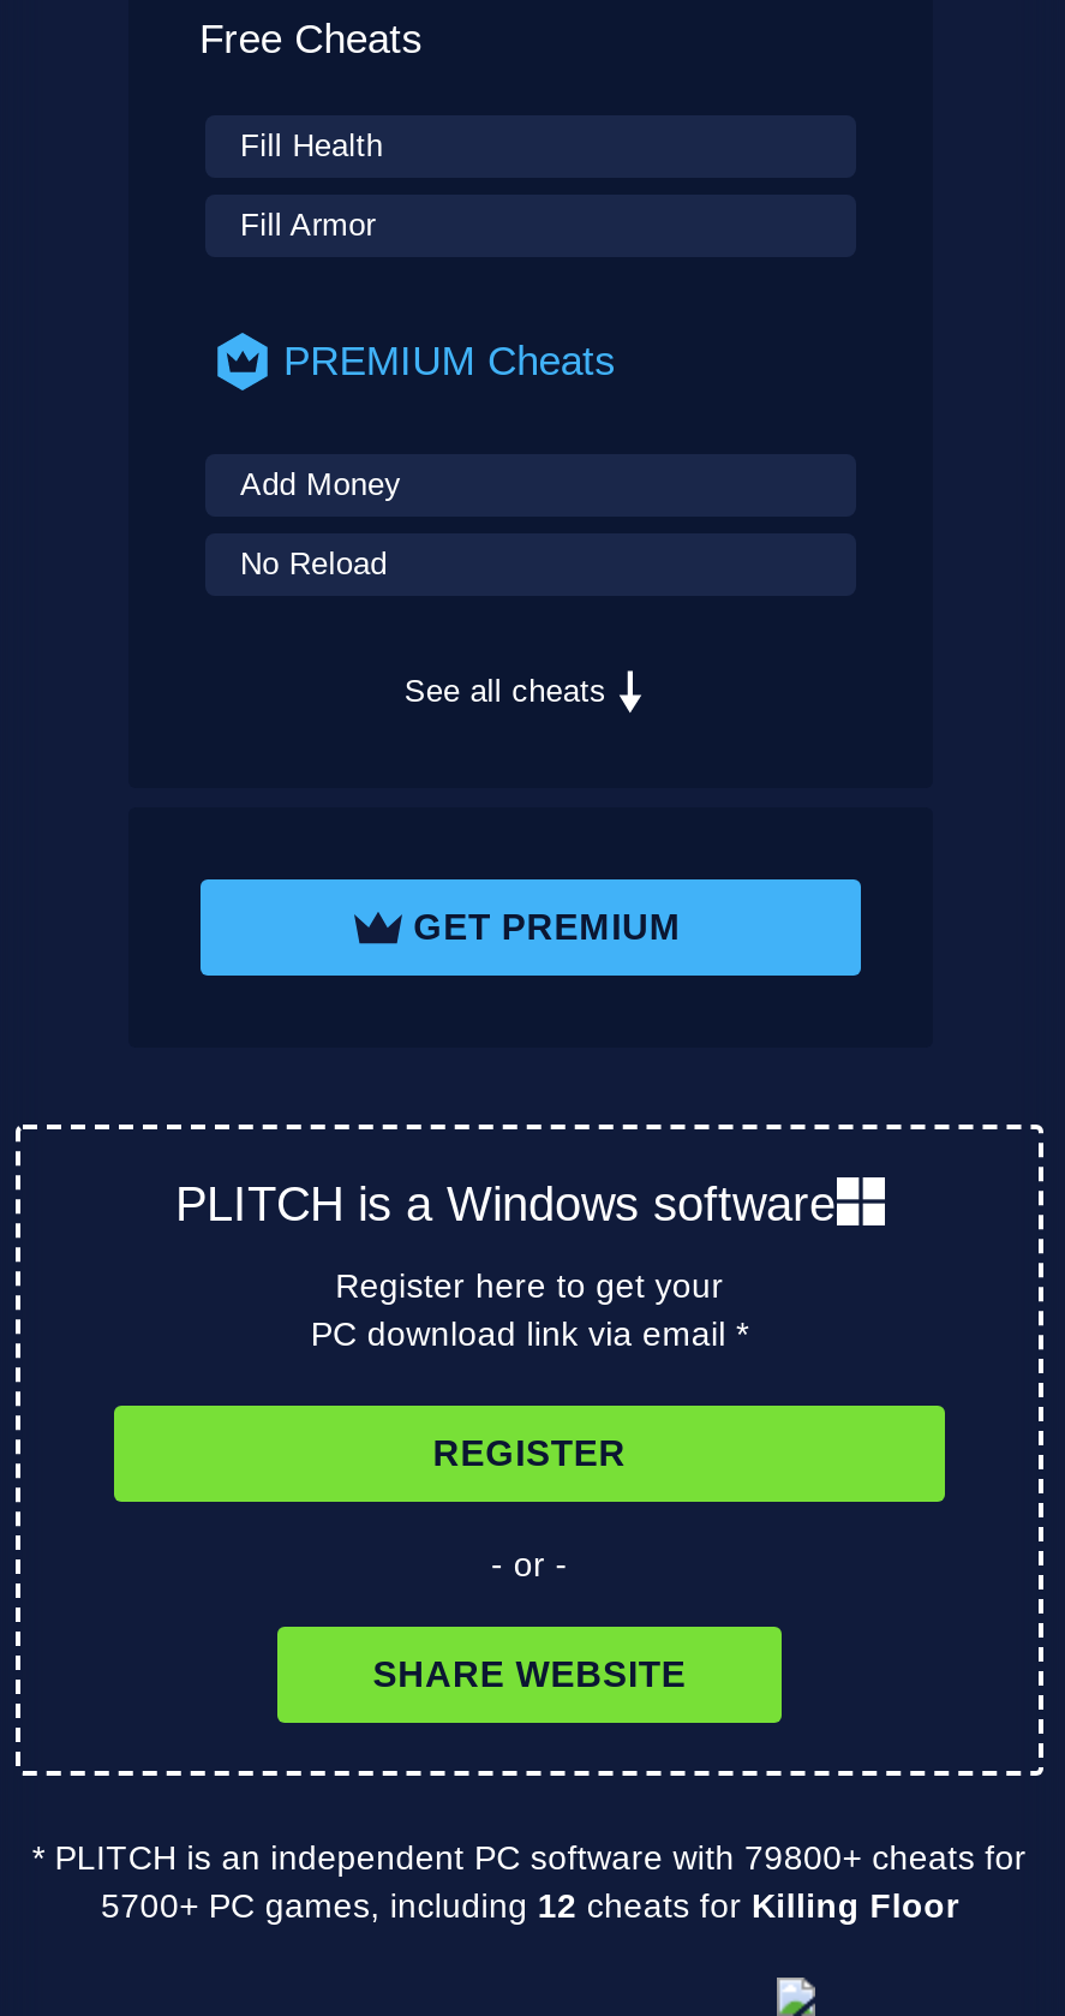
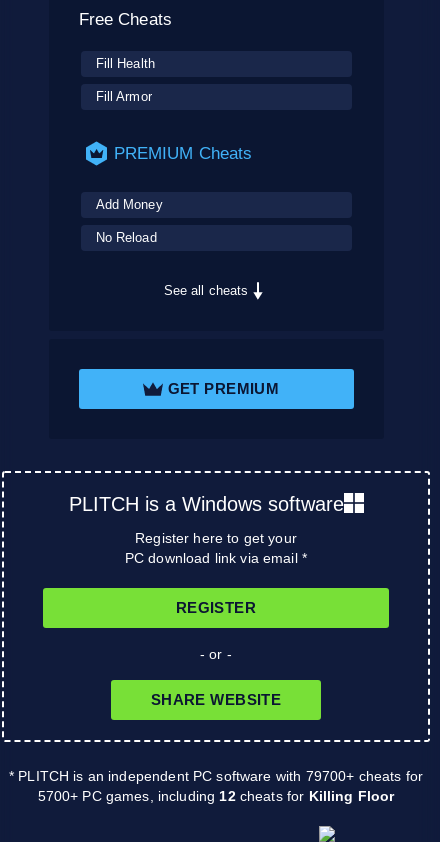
- * PLITCH is an independent PC software with 79800+ cheats for
+ * PLITCH is an independent PC software with 79700+ cheats for
